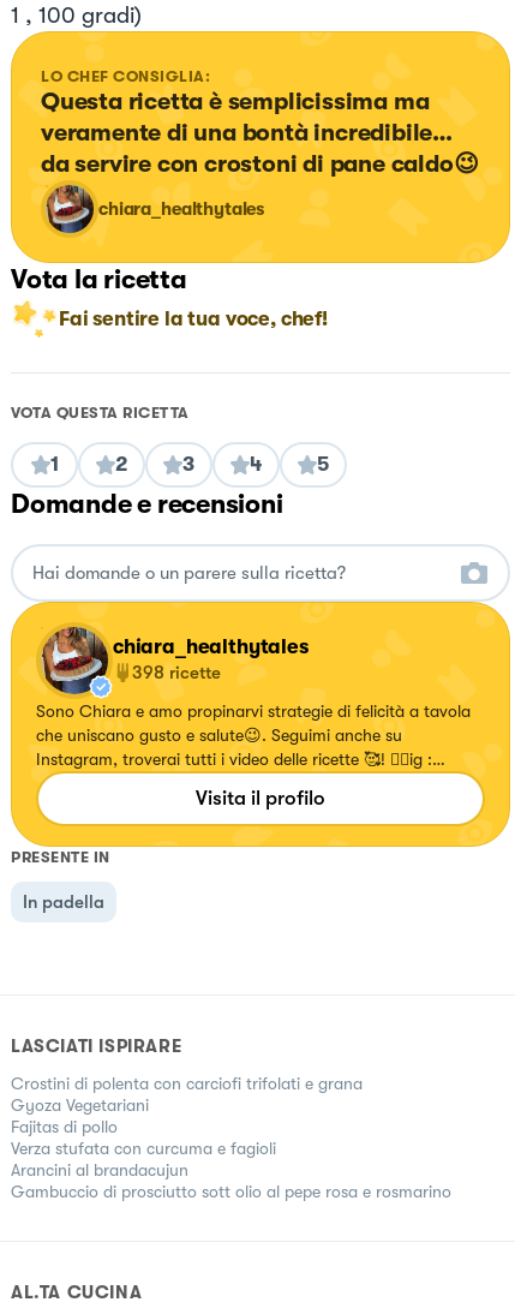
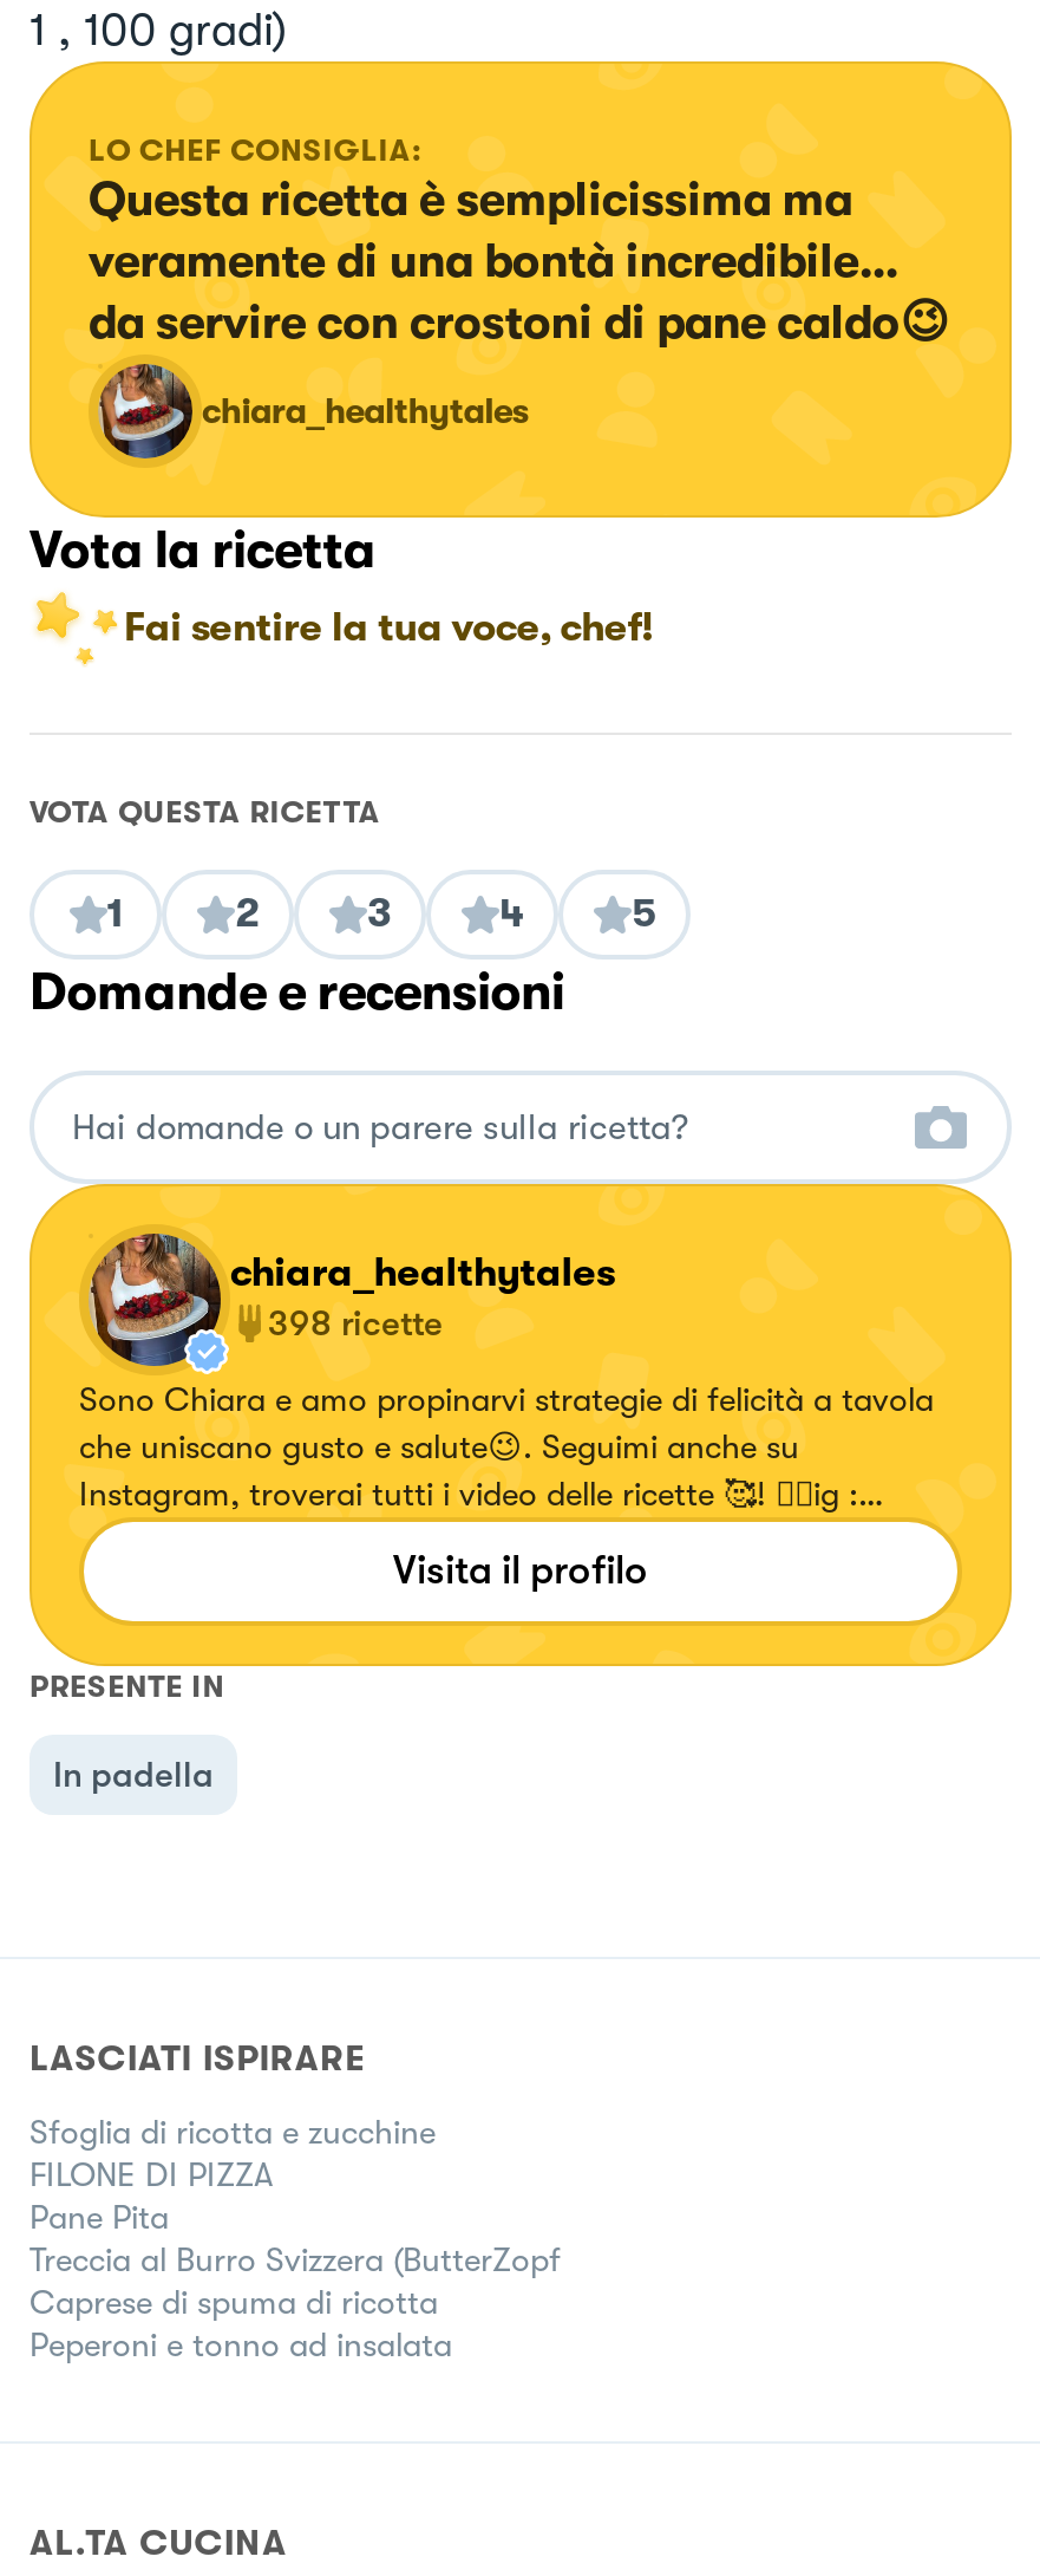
- Crostini di polenta con carciofi trifolati e grana
- Gyoza Vegetariani
- Fajitas di pollo
- Verza stufata con curcuma e fagioli
- Arancini al brandacujun
- Gambuccio di prosciutto sott olio al pepe rosa e rosmarino
+ Sfoglia di ricotta e zucchine
+ FILONE DI PIZZA
+ Pane Pita
+ Treccia al Burro Svizzera (ButterZopf
+ Caprese di spuma di ricotta
+ Peperoni e tonno ad insalata
